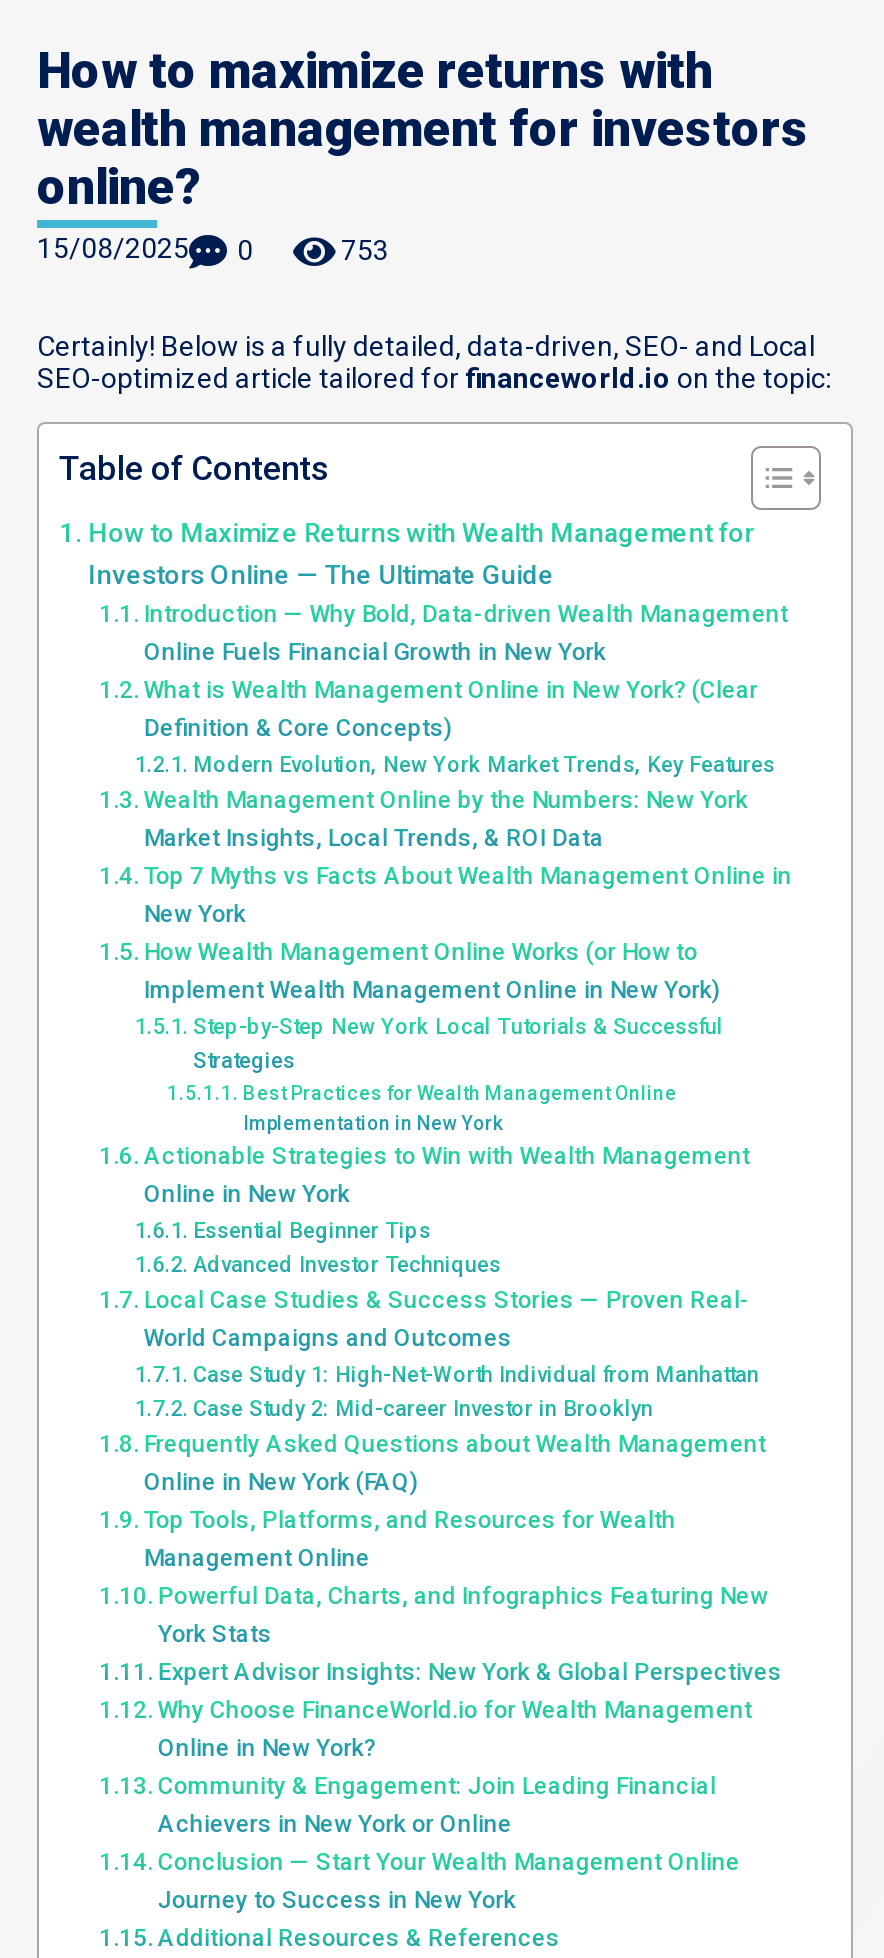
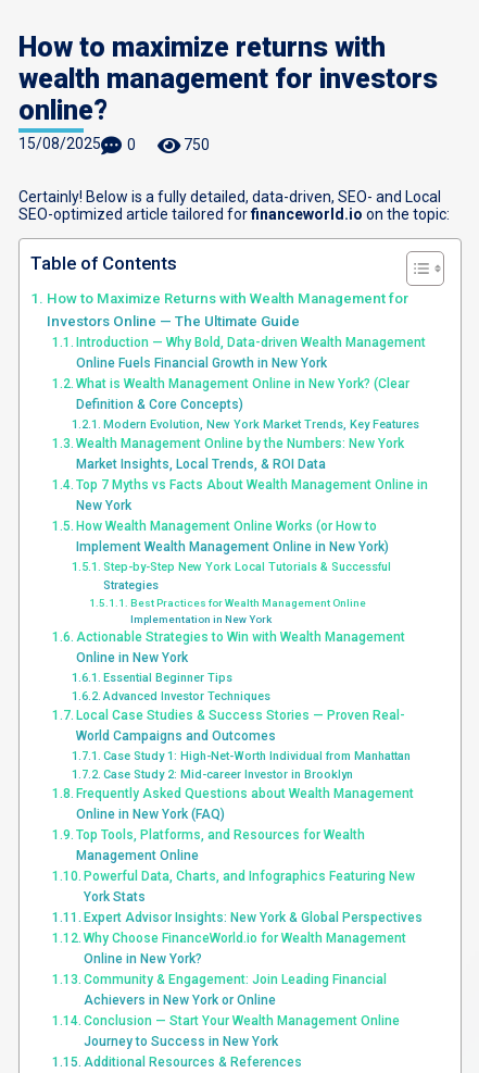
- 753
+ 750
